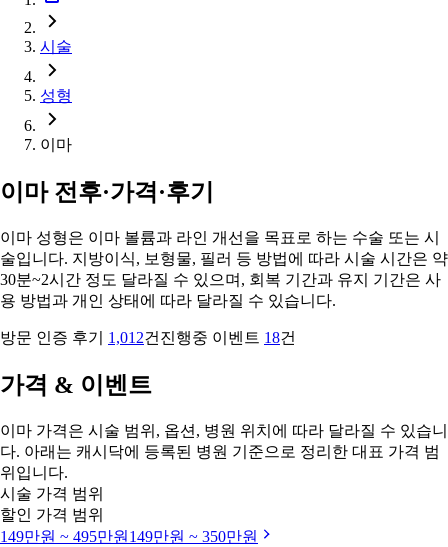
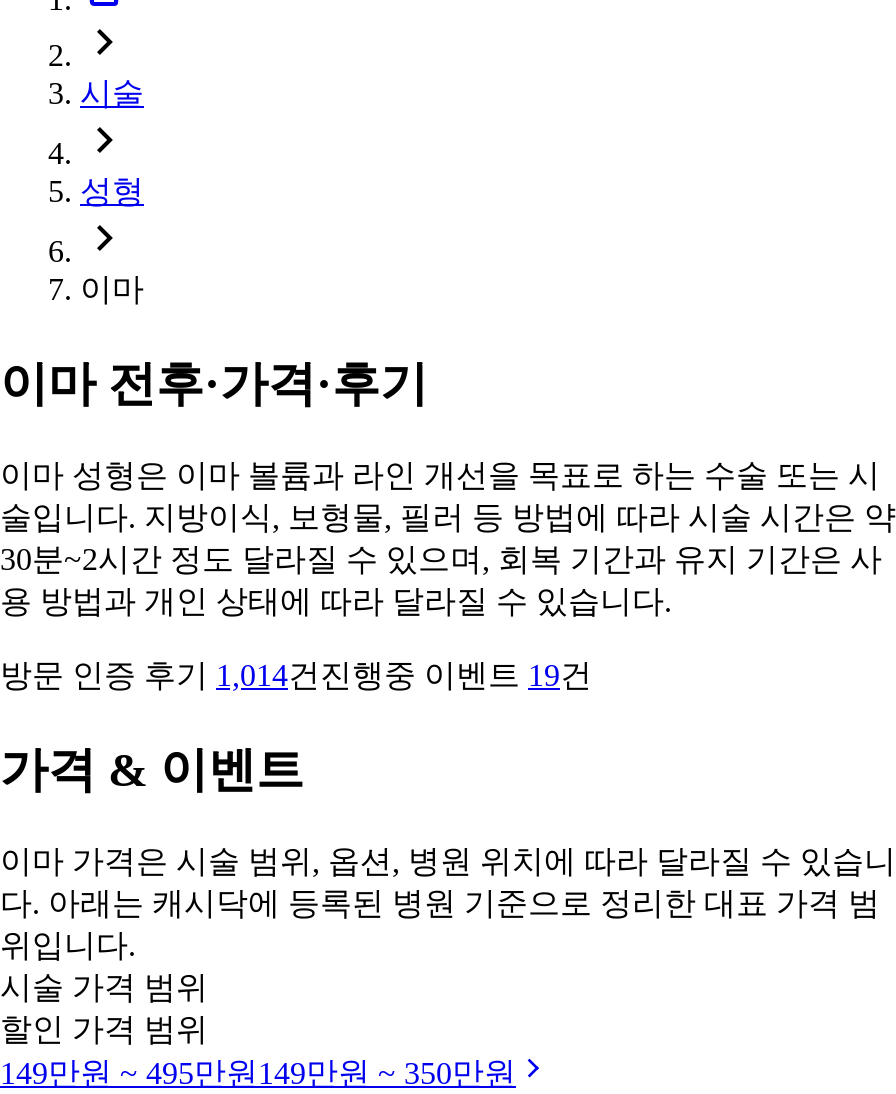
- 방문 인증 후기 1,012건 진행중 이벤트 18건
+ 방문 인증 후기 1,014건 진행중 이벤트 19건
